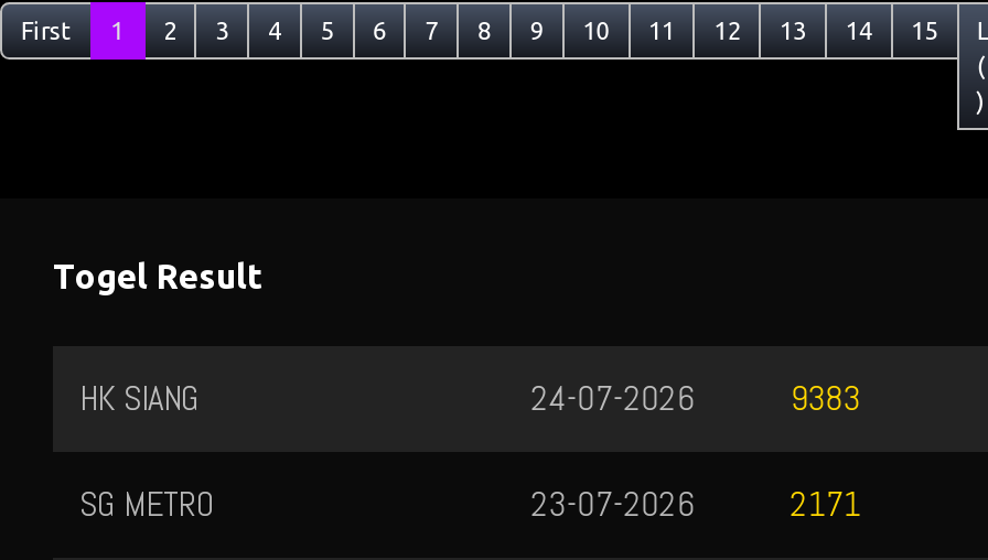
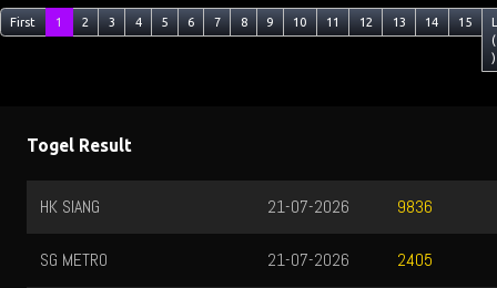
- 24-07-2026
+ 21-07-2026

- 9383
+ 9836

- 23-07-2026
+ 21-07-2026

- 2171
+ 2405
